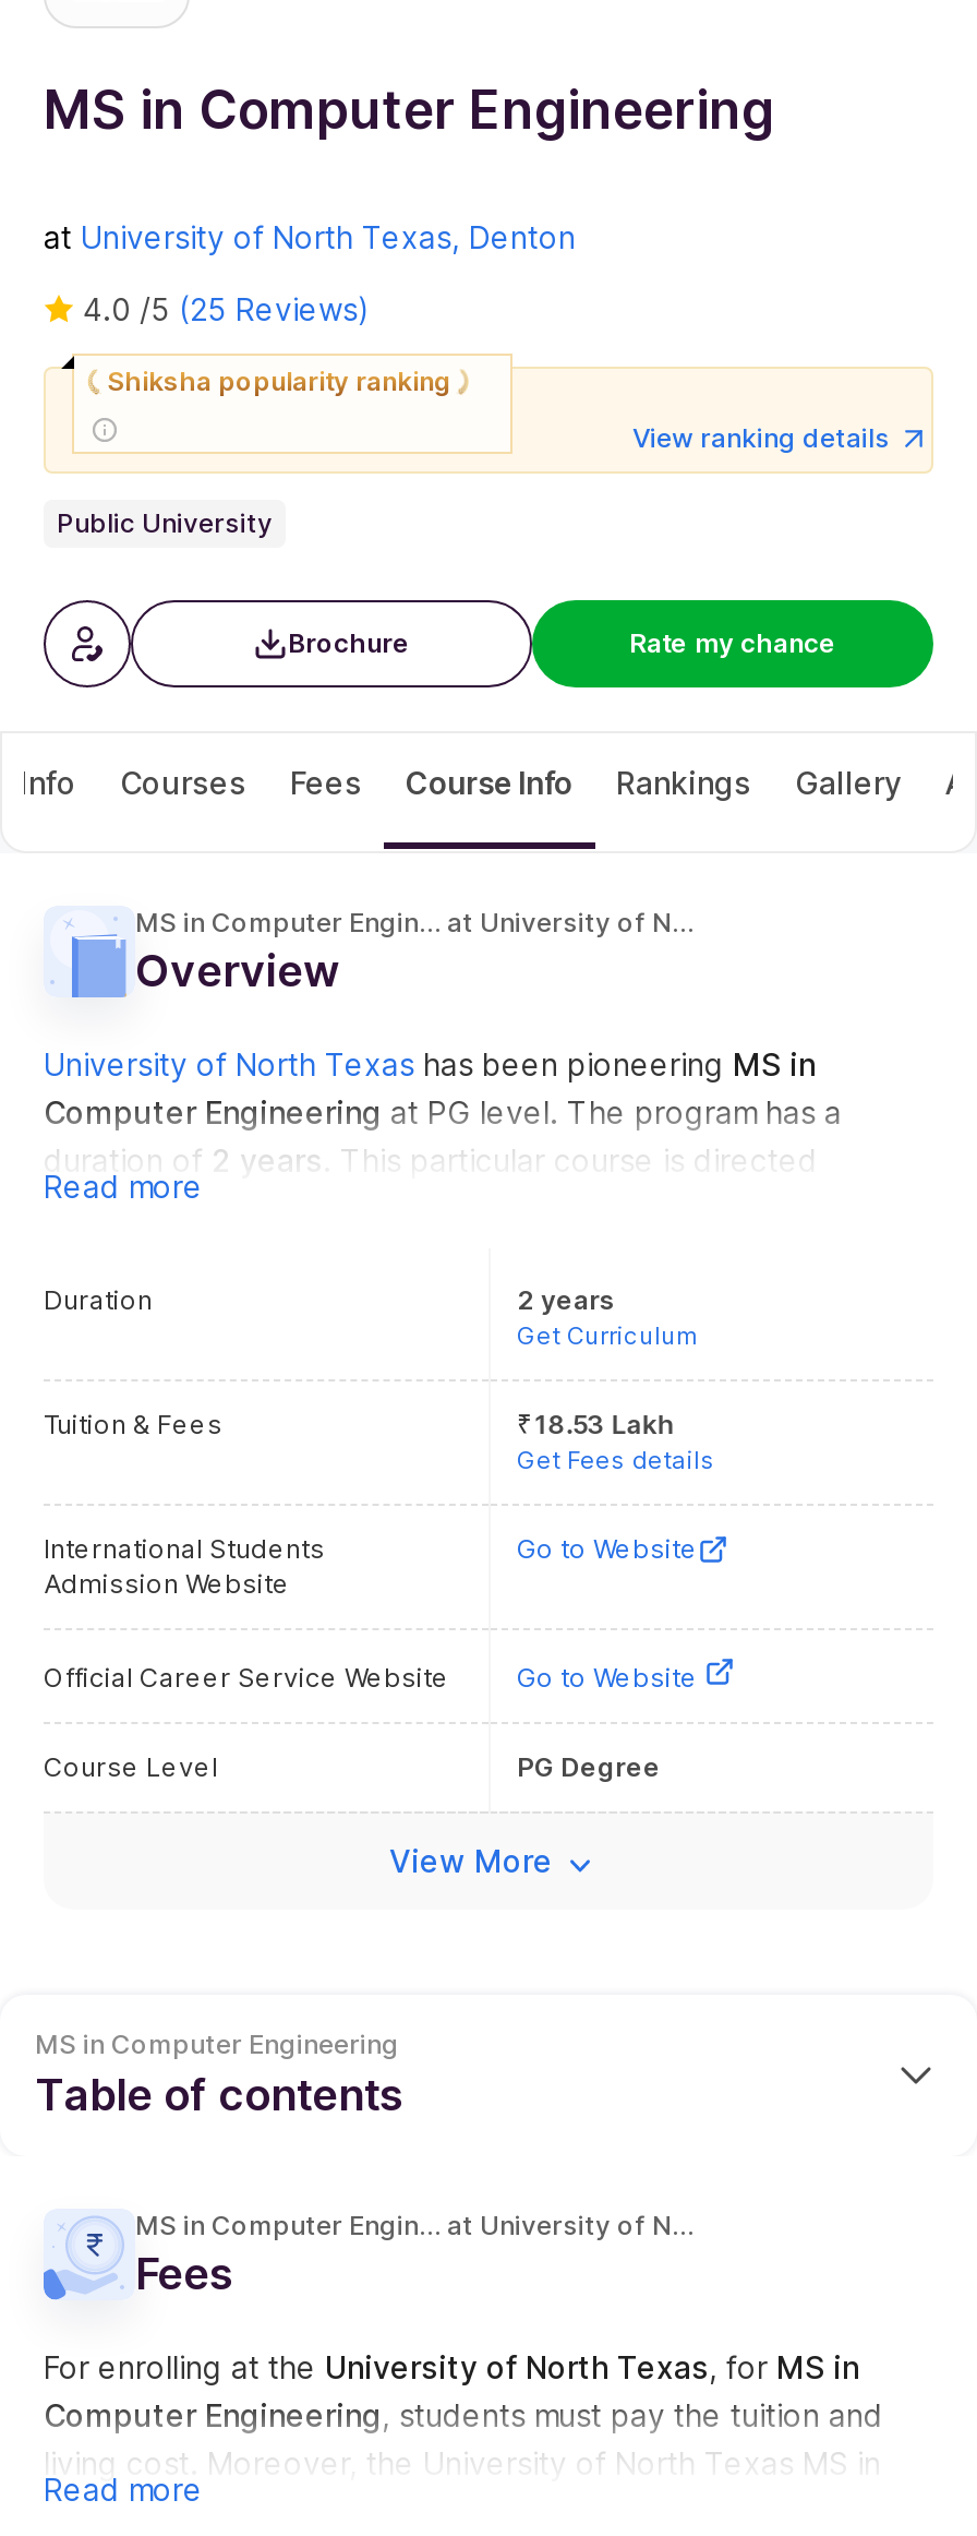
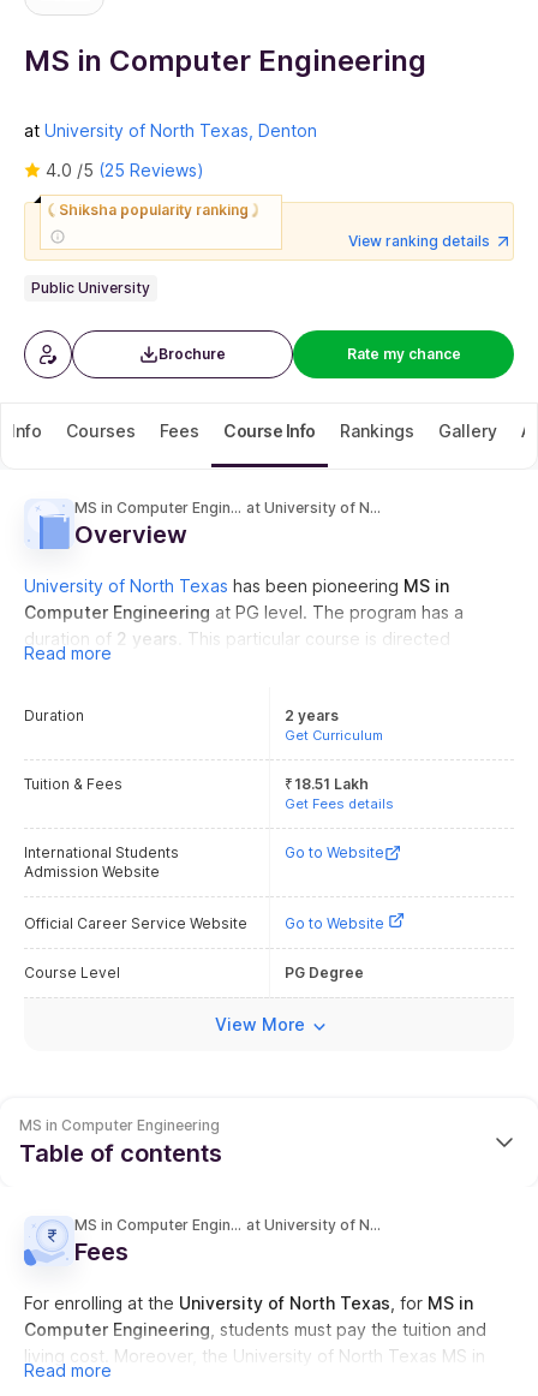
- ₹ 18.53 Lakh
+ ₹ 18.51 Lakh
